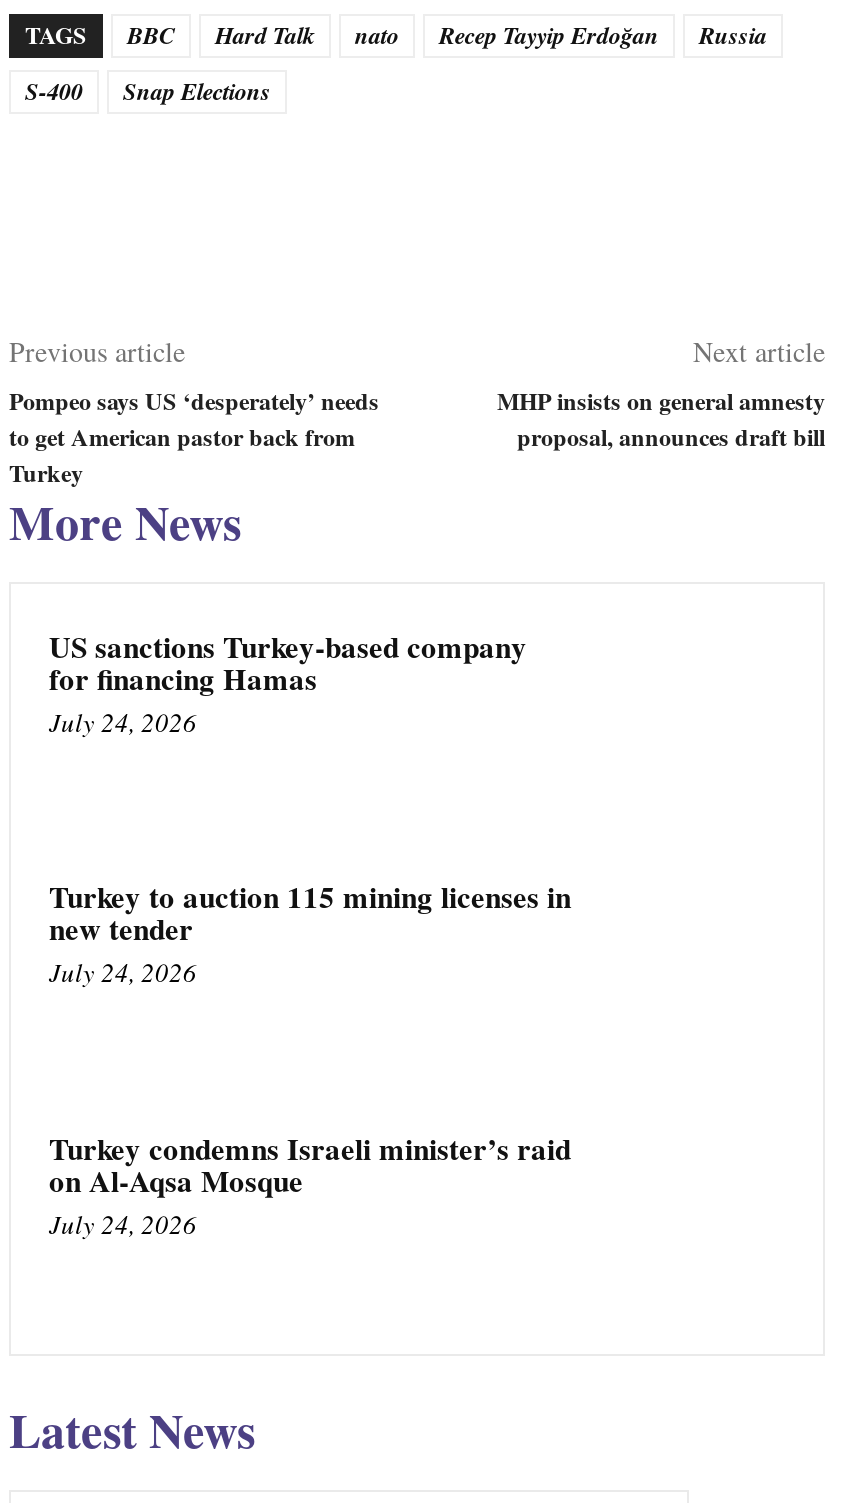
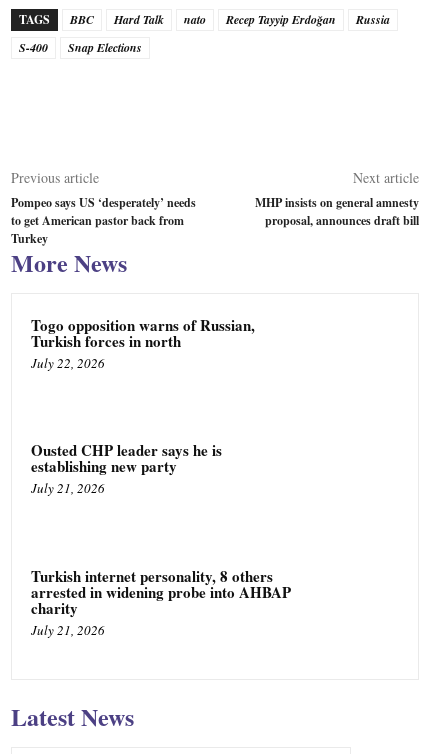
- US sanctions Turkey-based company
- for financing Hamas
- July 24, 2026
+ Togo opposition warns of Russian,
+ Turkish forces in north
+ July 22, 2026

- Turkey to auction 115 mining licenses in
- new tender
- July 24, 2026
+ Ousted CHP leader says he is
+ establishing new party
+ July 21, 2026

- Turkey condemns Israeli minister’s raid
- on Al-Aqsa Mosque
- July 24, 2026
+ Turkish internet personality, 8 others
+ arrested in widening probe into AHBAP
+ charity
+ July 21, 2026
